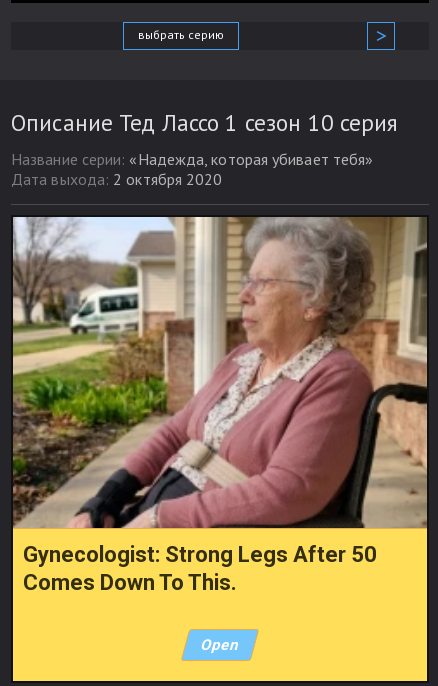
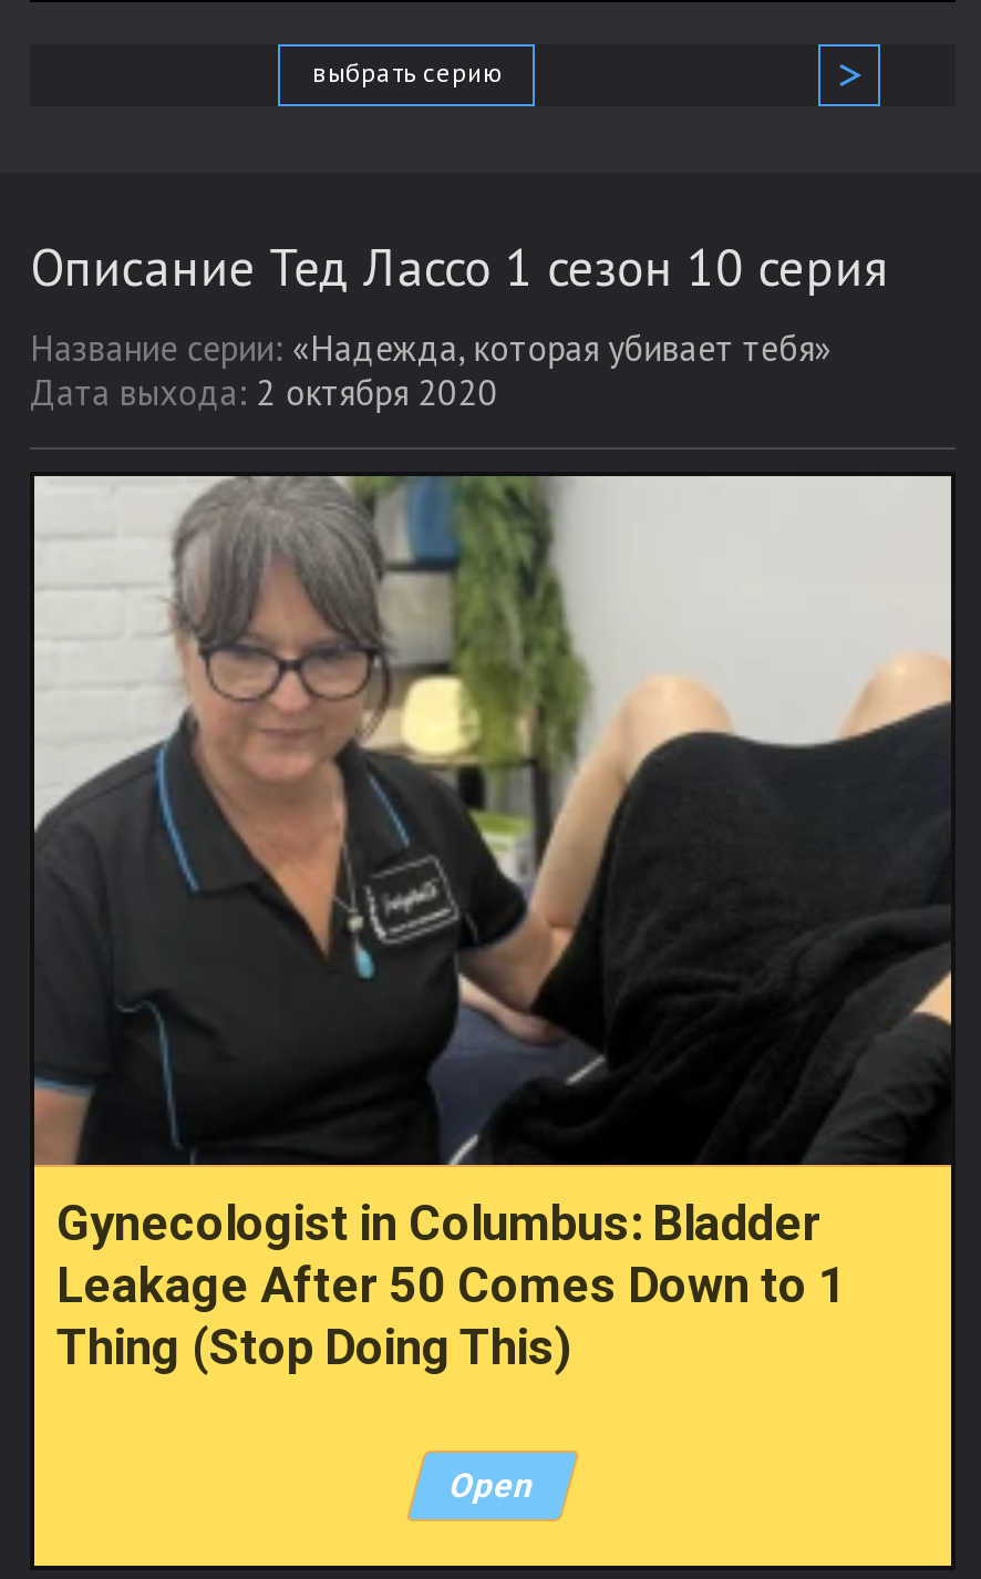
- [image]
- Gynecologist: Strong Legs After 50
- Comes Down To This.
+ [image]
+ Gynecologist in Columbus: Bladder
+ Leakage After 50 Comes Down to 1
+ Thing (Stop Doing This)
